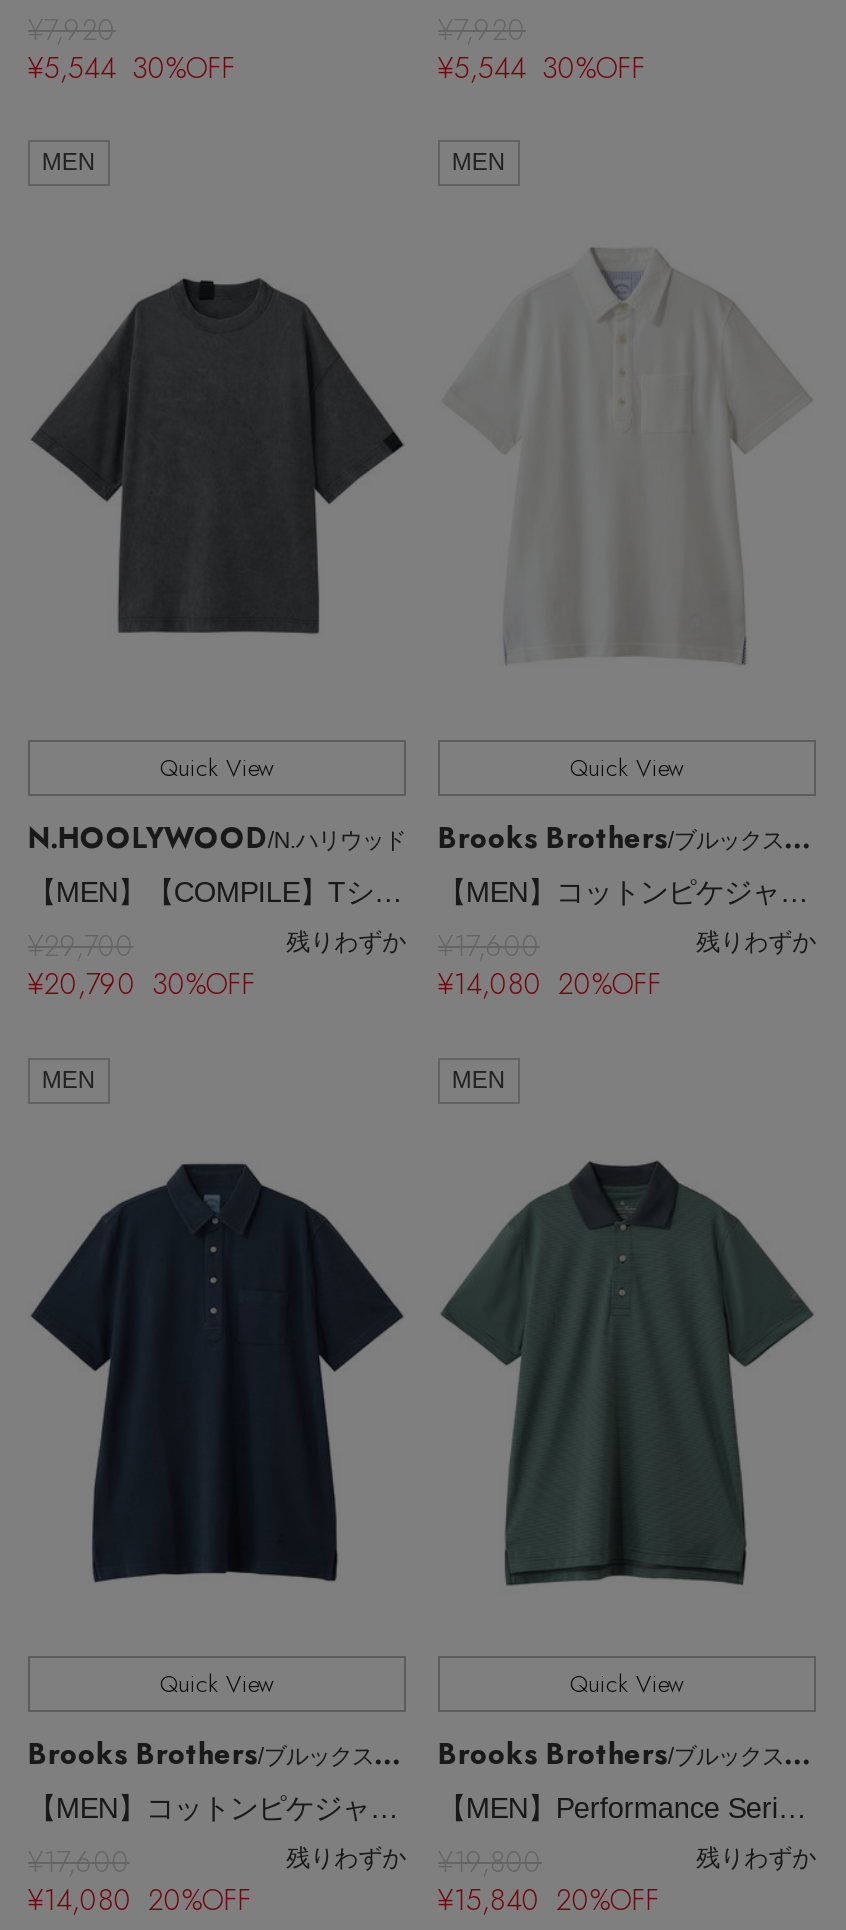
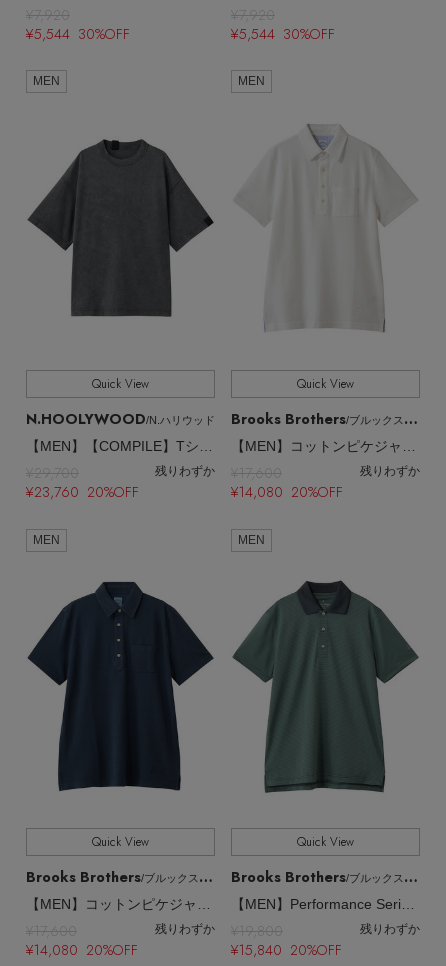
- ¥20,790 30%OFF
+ ¥23,760 20%OFF
